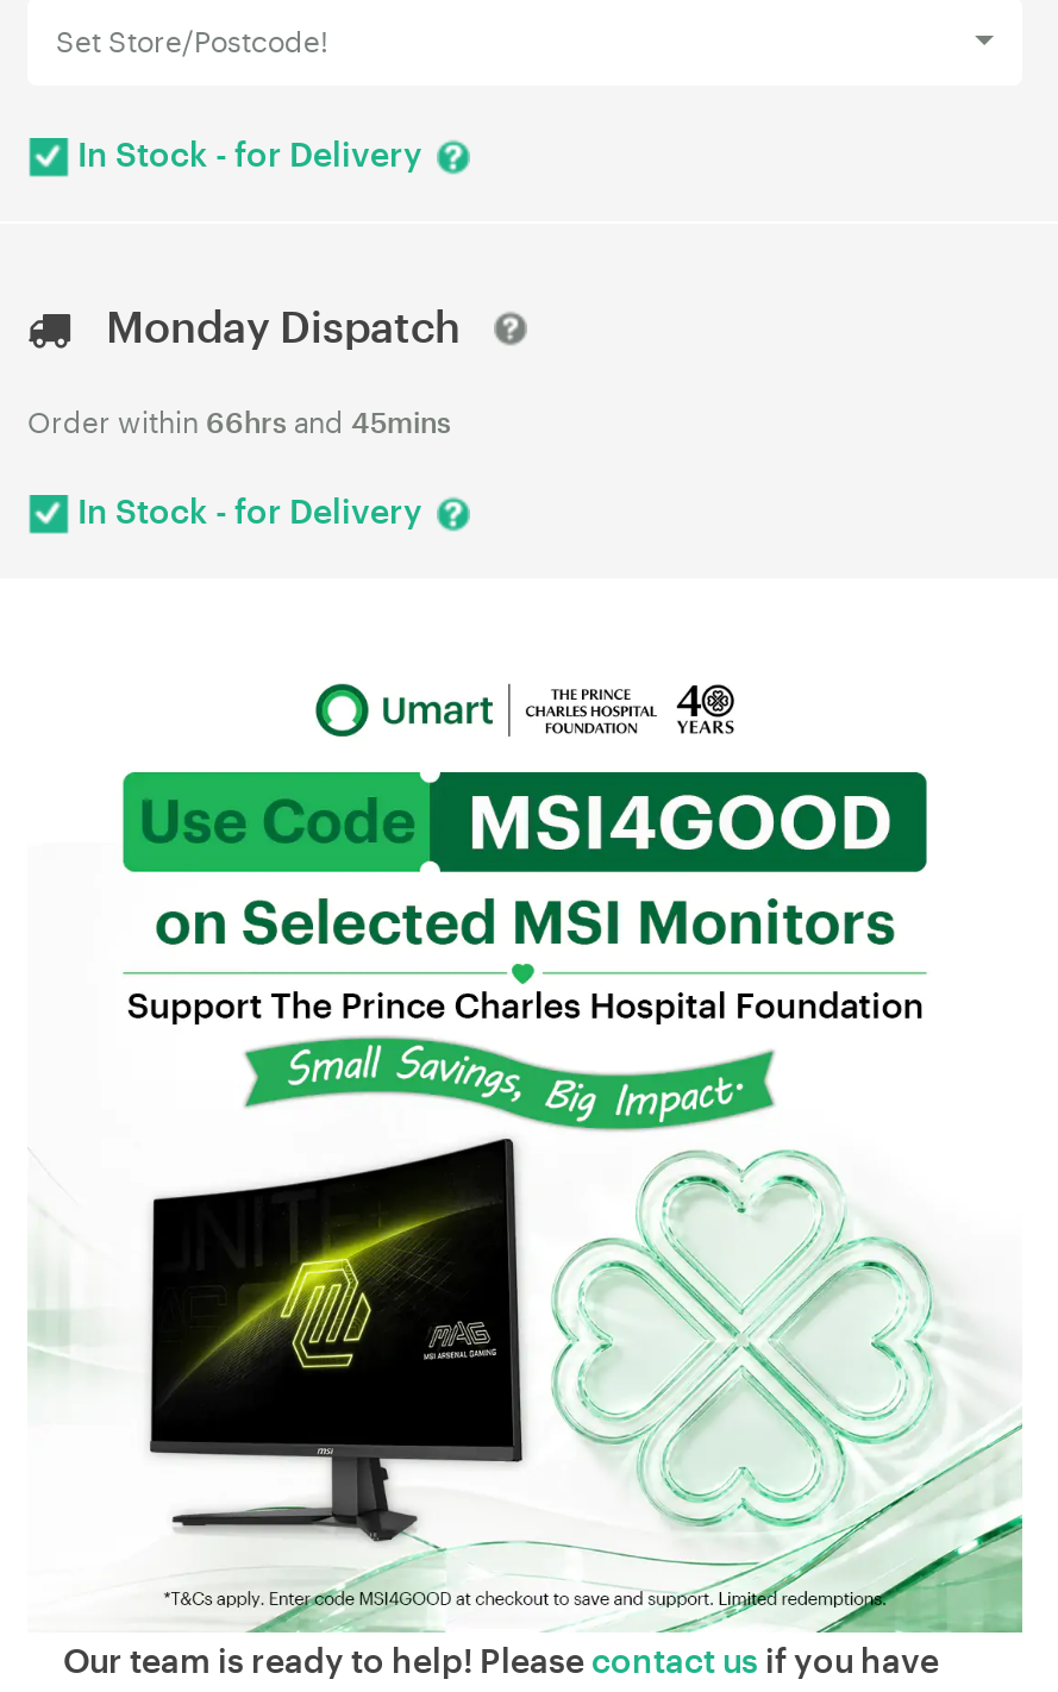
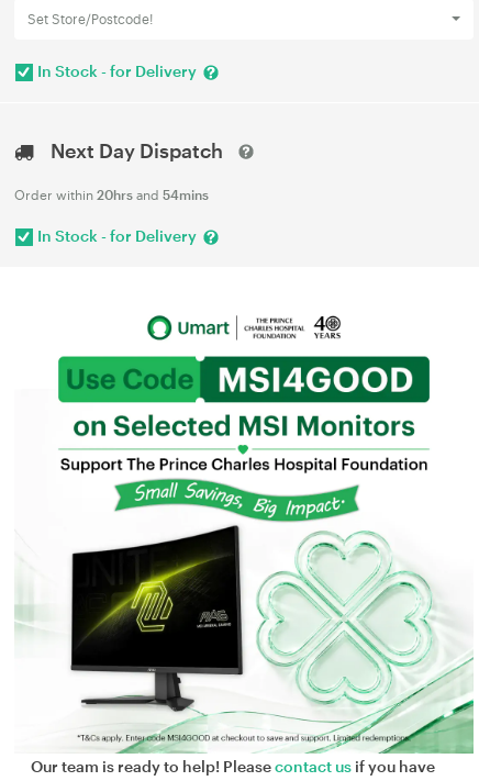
- Monday Dispatch
+ Next Day Dispatch

- Order within 66hrs and 45mins
+ Order within 20hrs and 54mins
